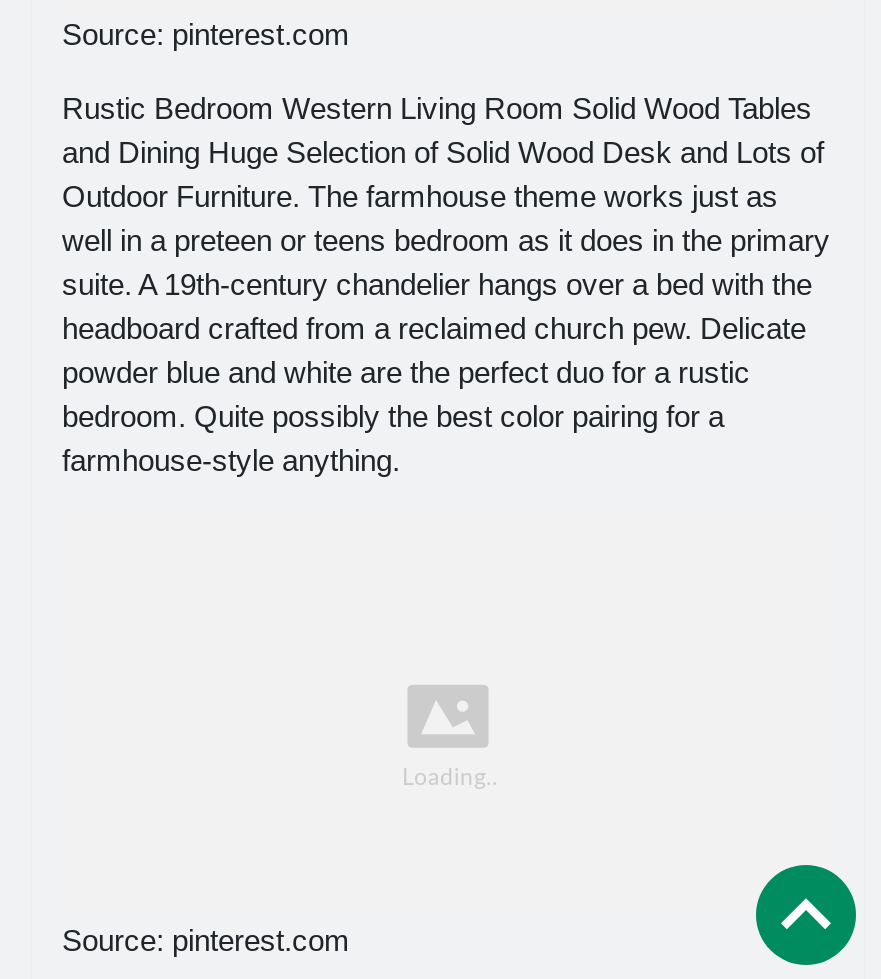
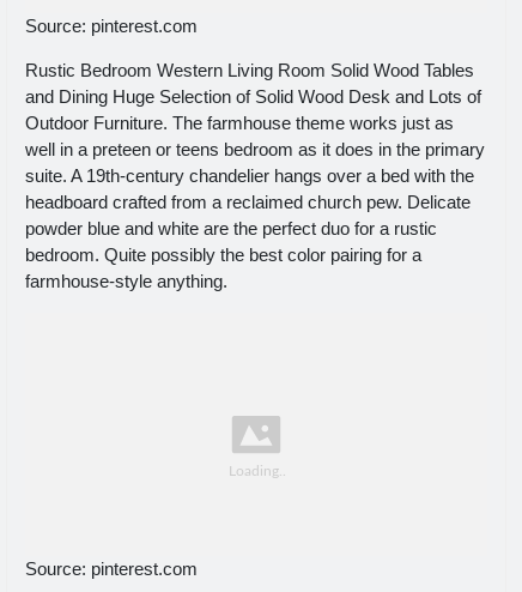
- [image]
